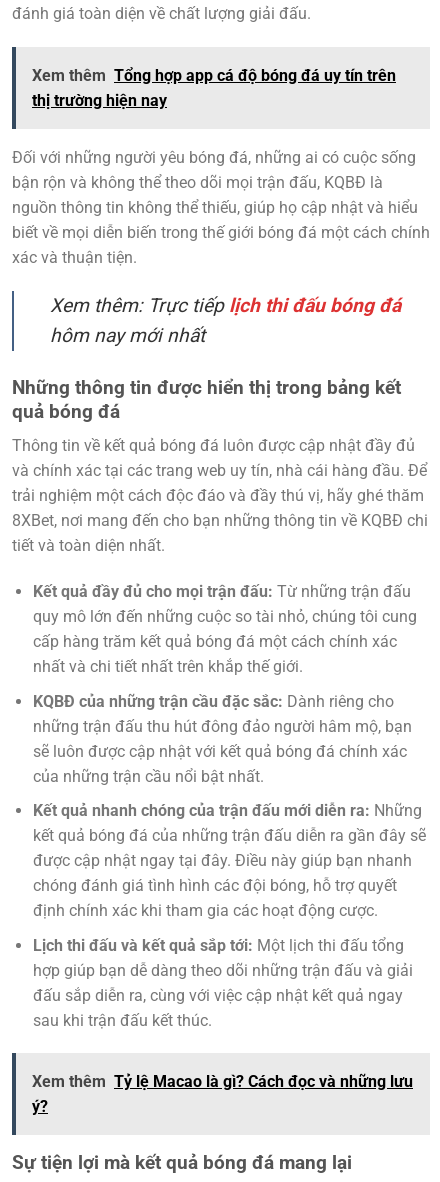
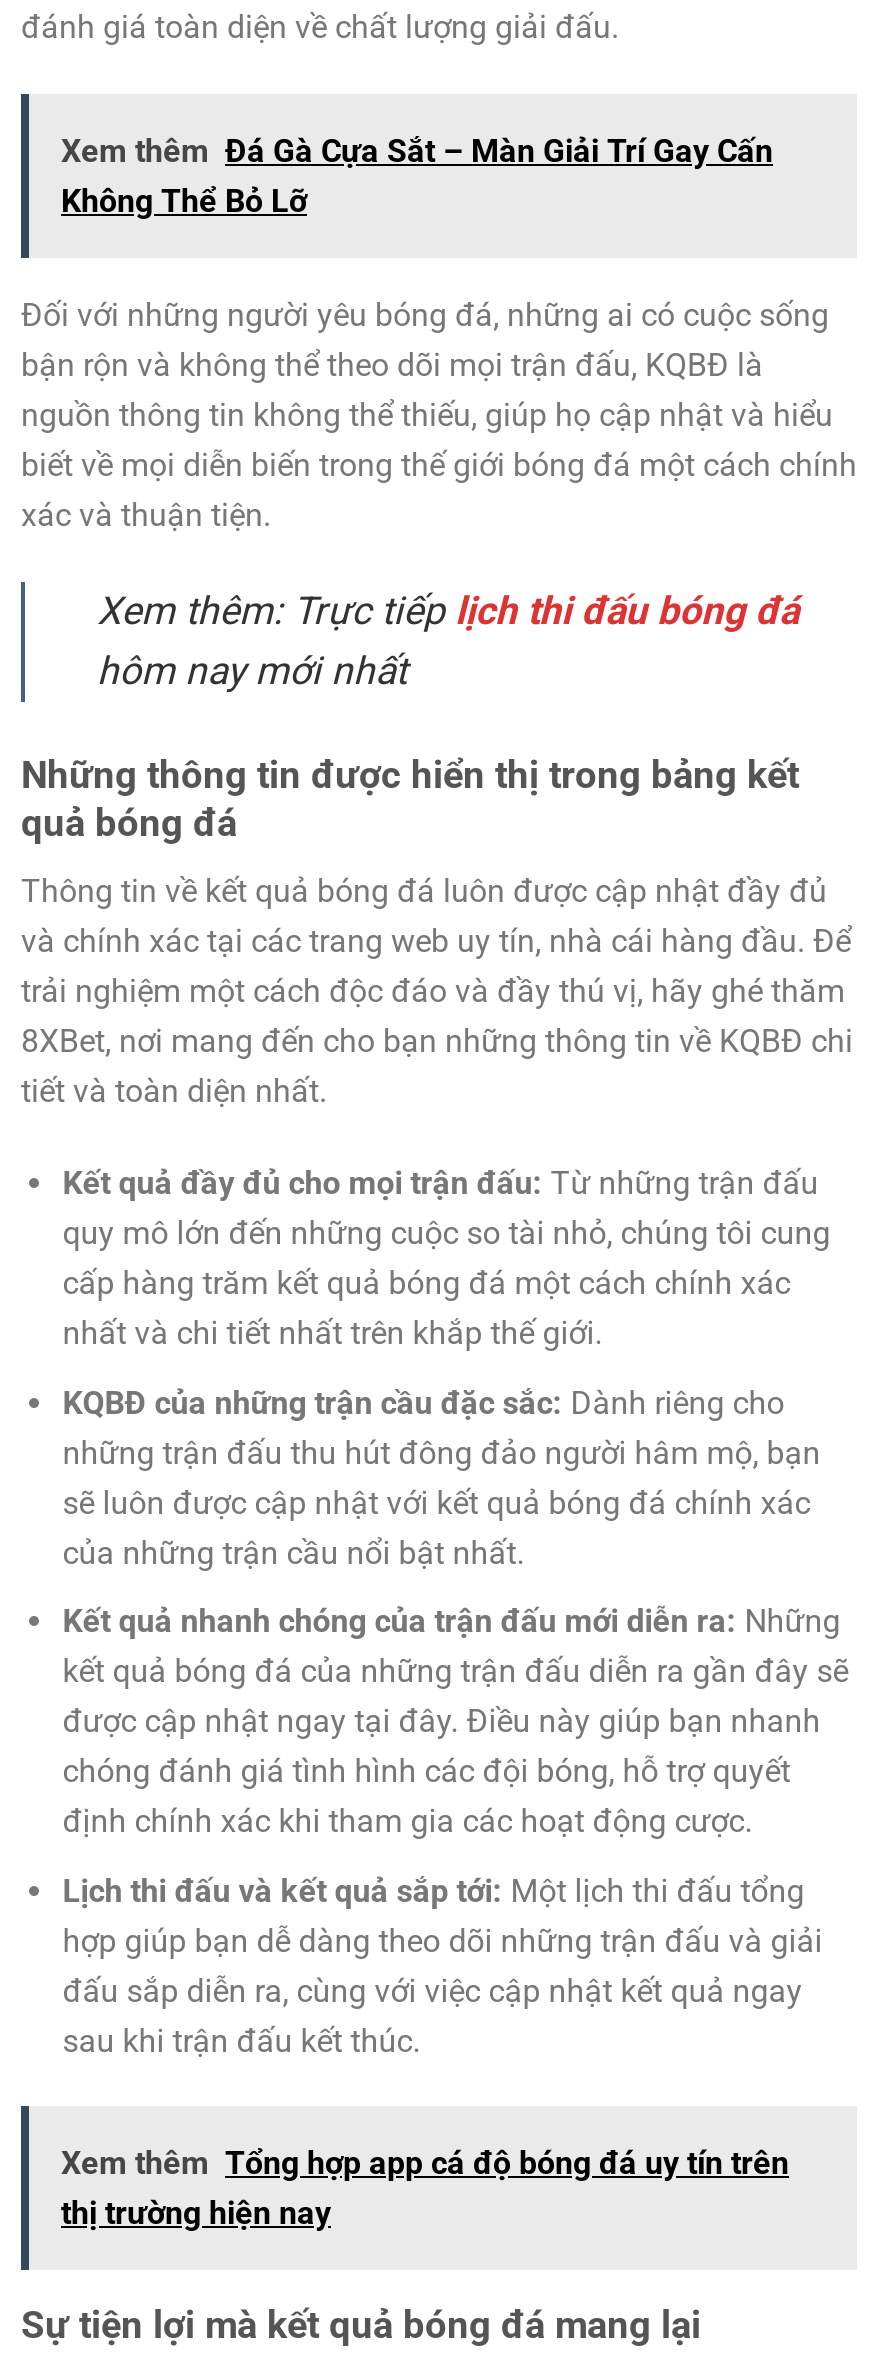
+ Xem thêm Đá Gà Cựa Sắt – Màn Giải Trí Gay Cấn
+ Không Thể Bỏ Lỡ

moved down: Xem thêm Tổng hợp app cá độ bóng đá uy tín trên | thị trường hiện nay

- Xem thêm Tỷ lệ Macao là gì? Cách đọc và những lưu
- ý?
